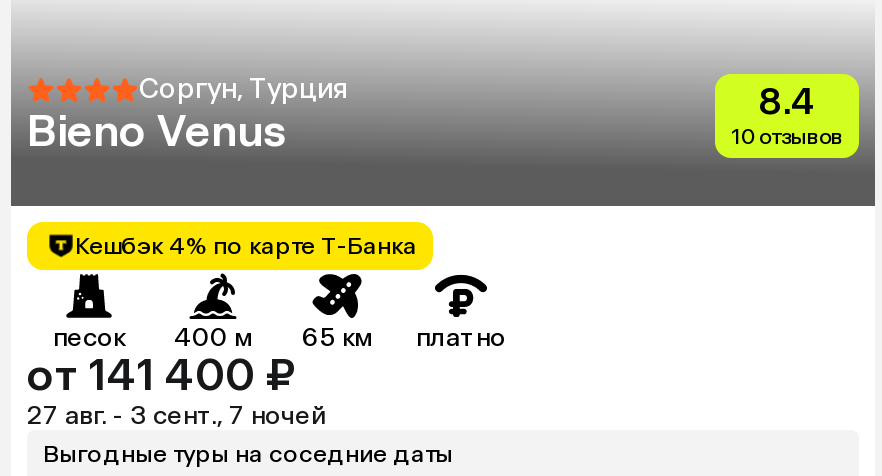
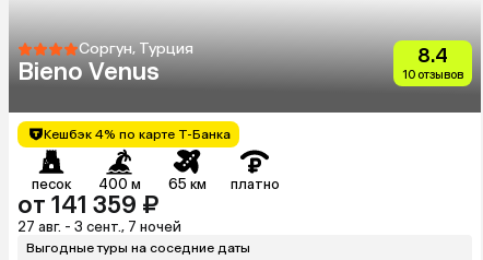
- от 141 400 ₽
+ от 141 359 ₽
